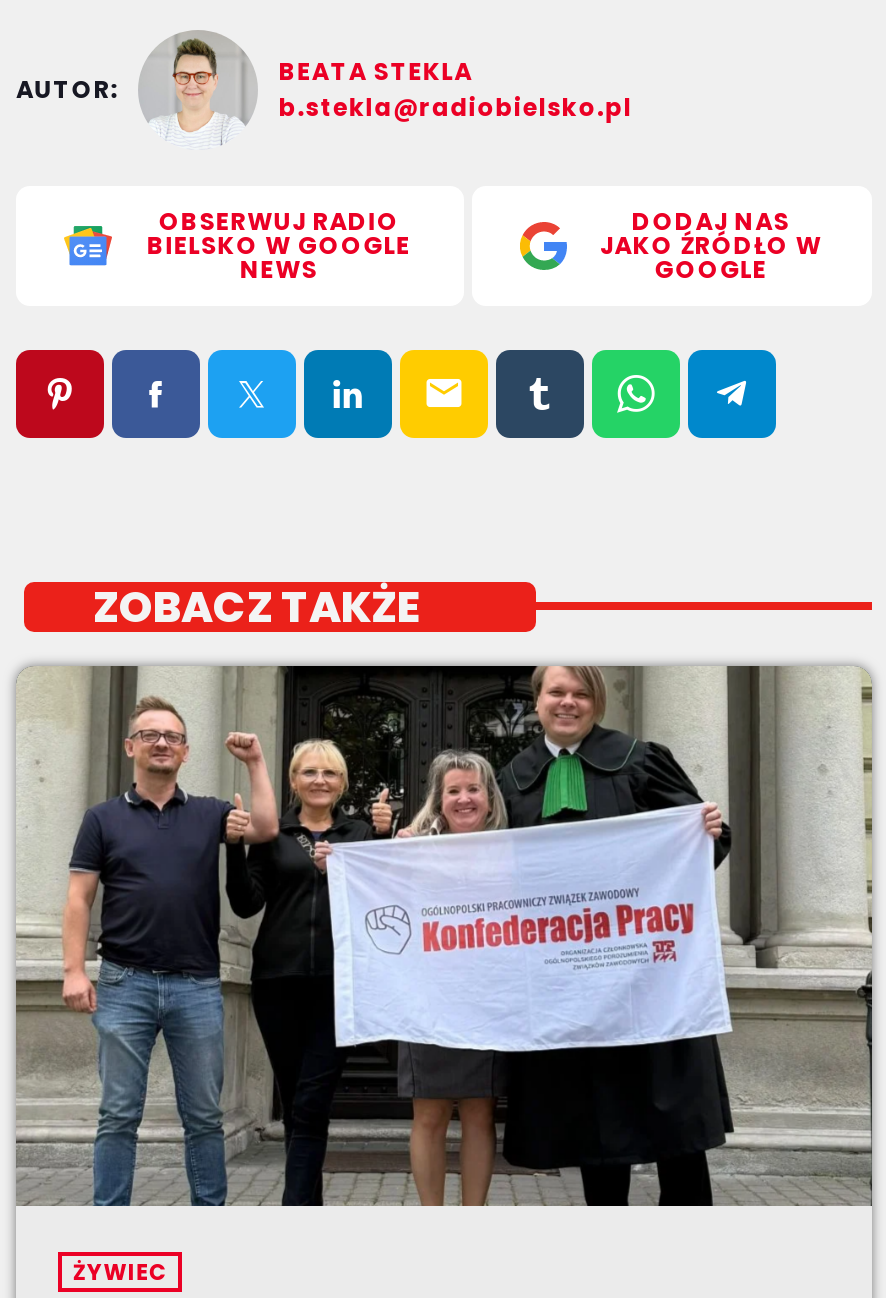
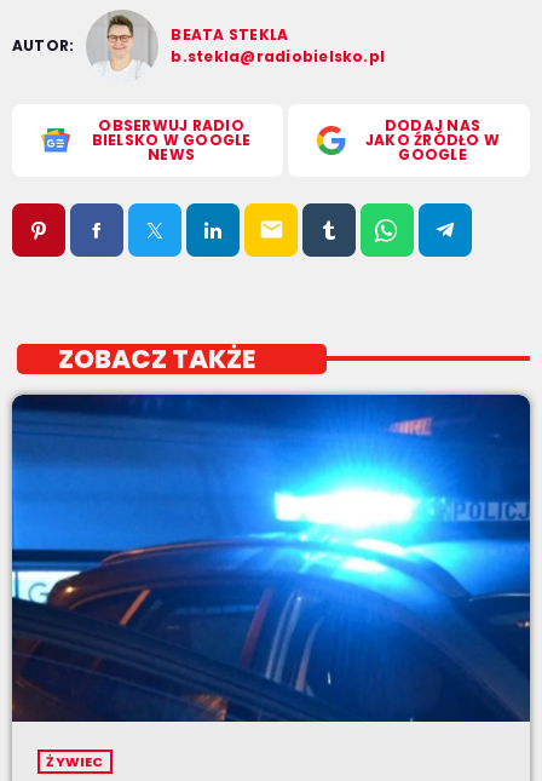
- [image]
+ [image]
